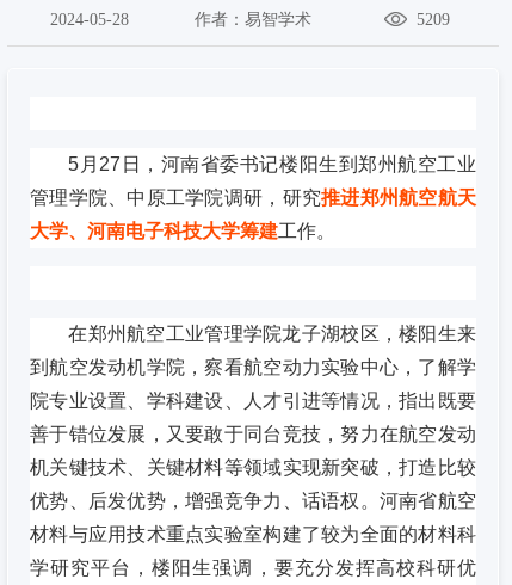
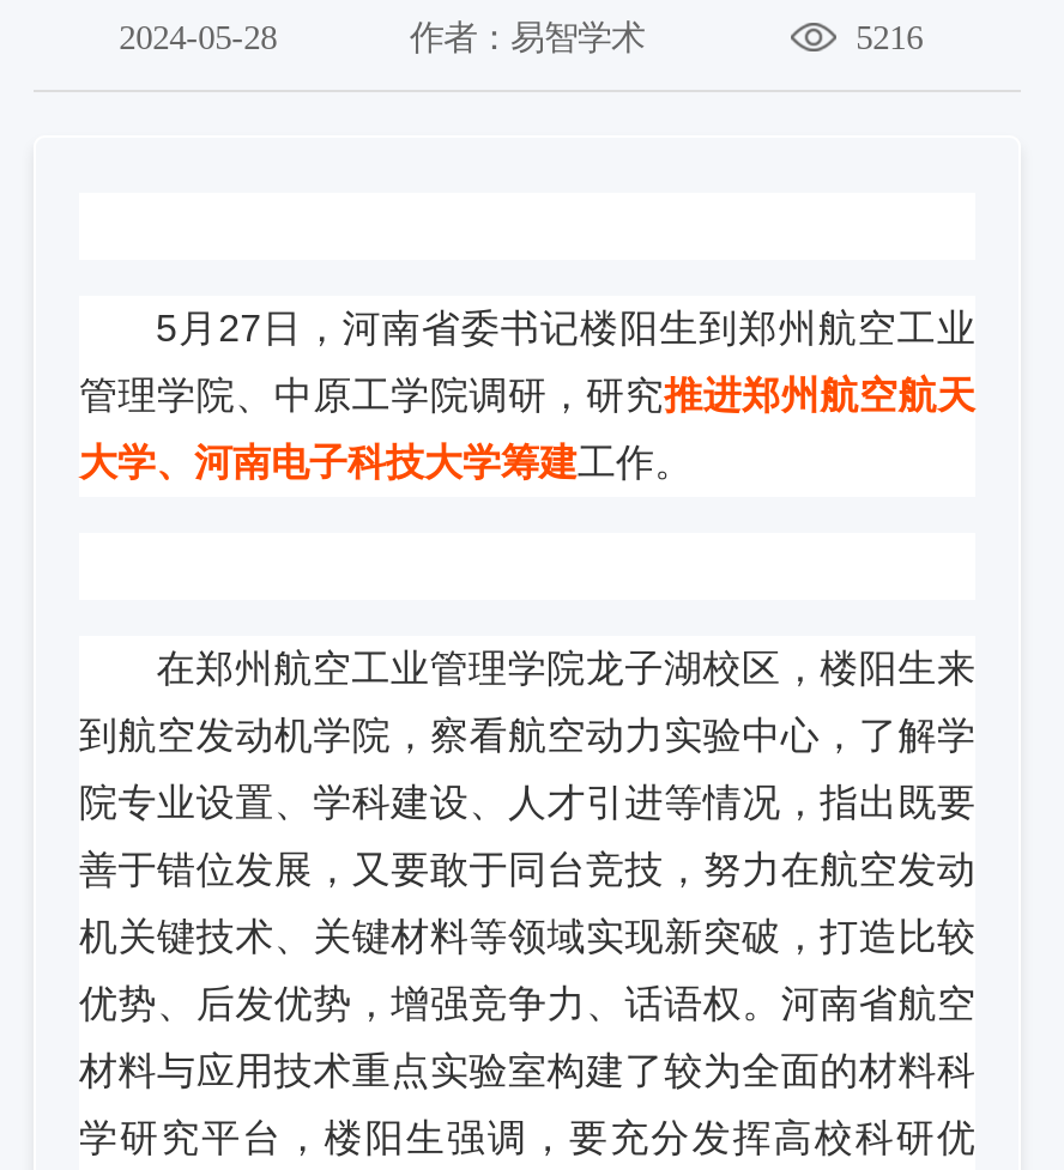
- 5209
+ 5216
